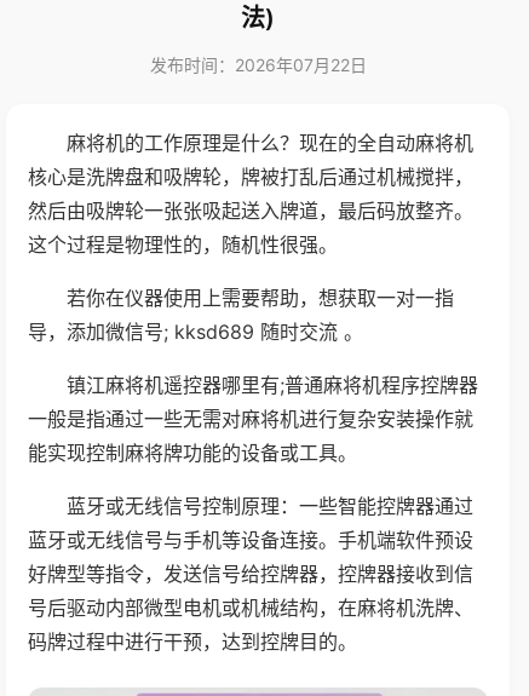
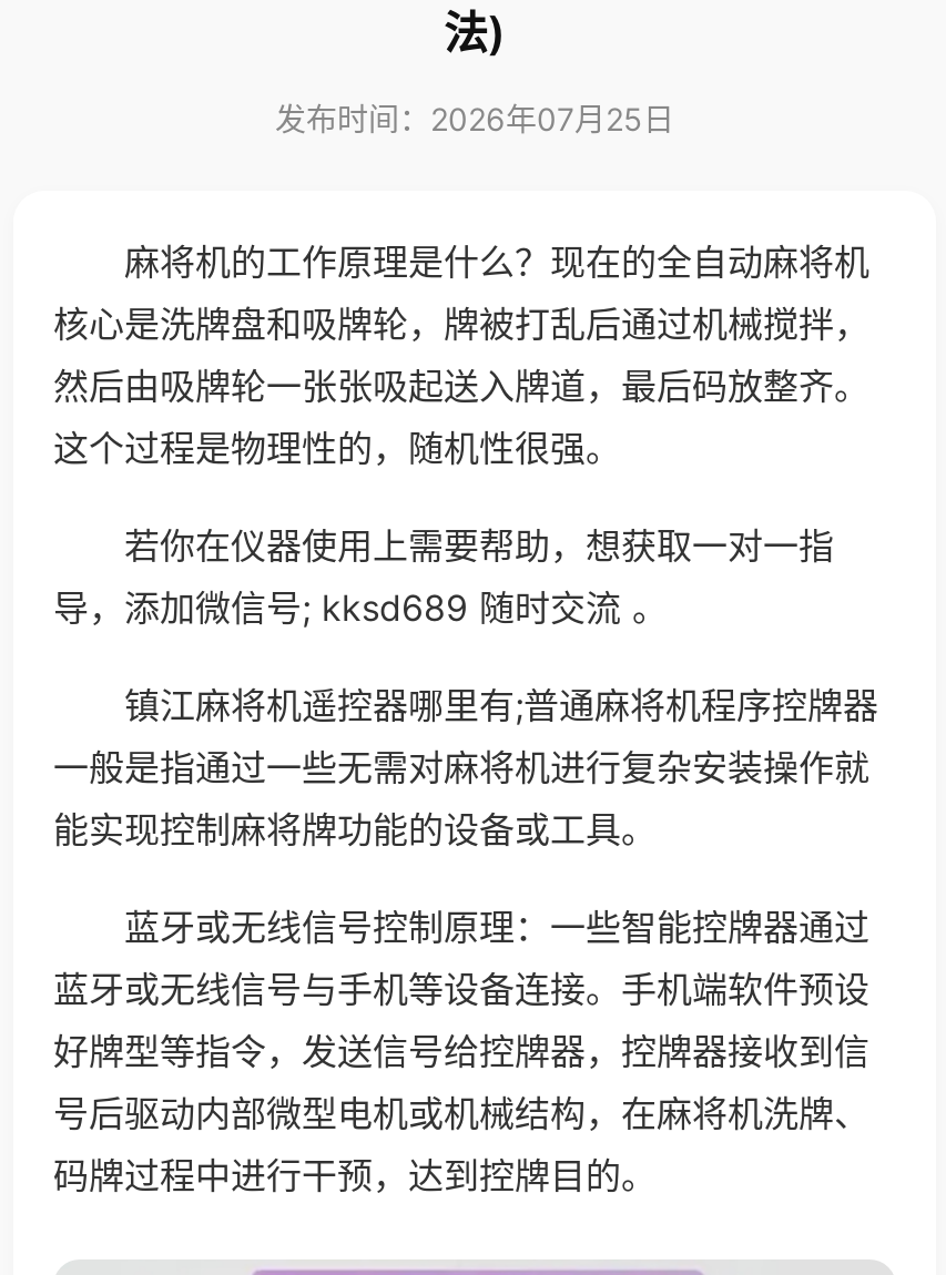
- 发布时间：2026年07月22日
+ 发布时间：2026年07月25日
